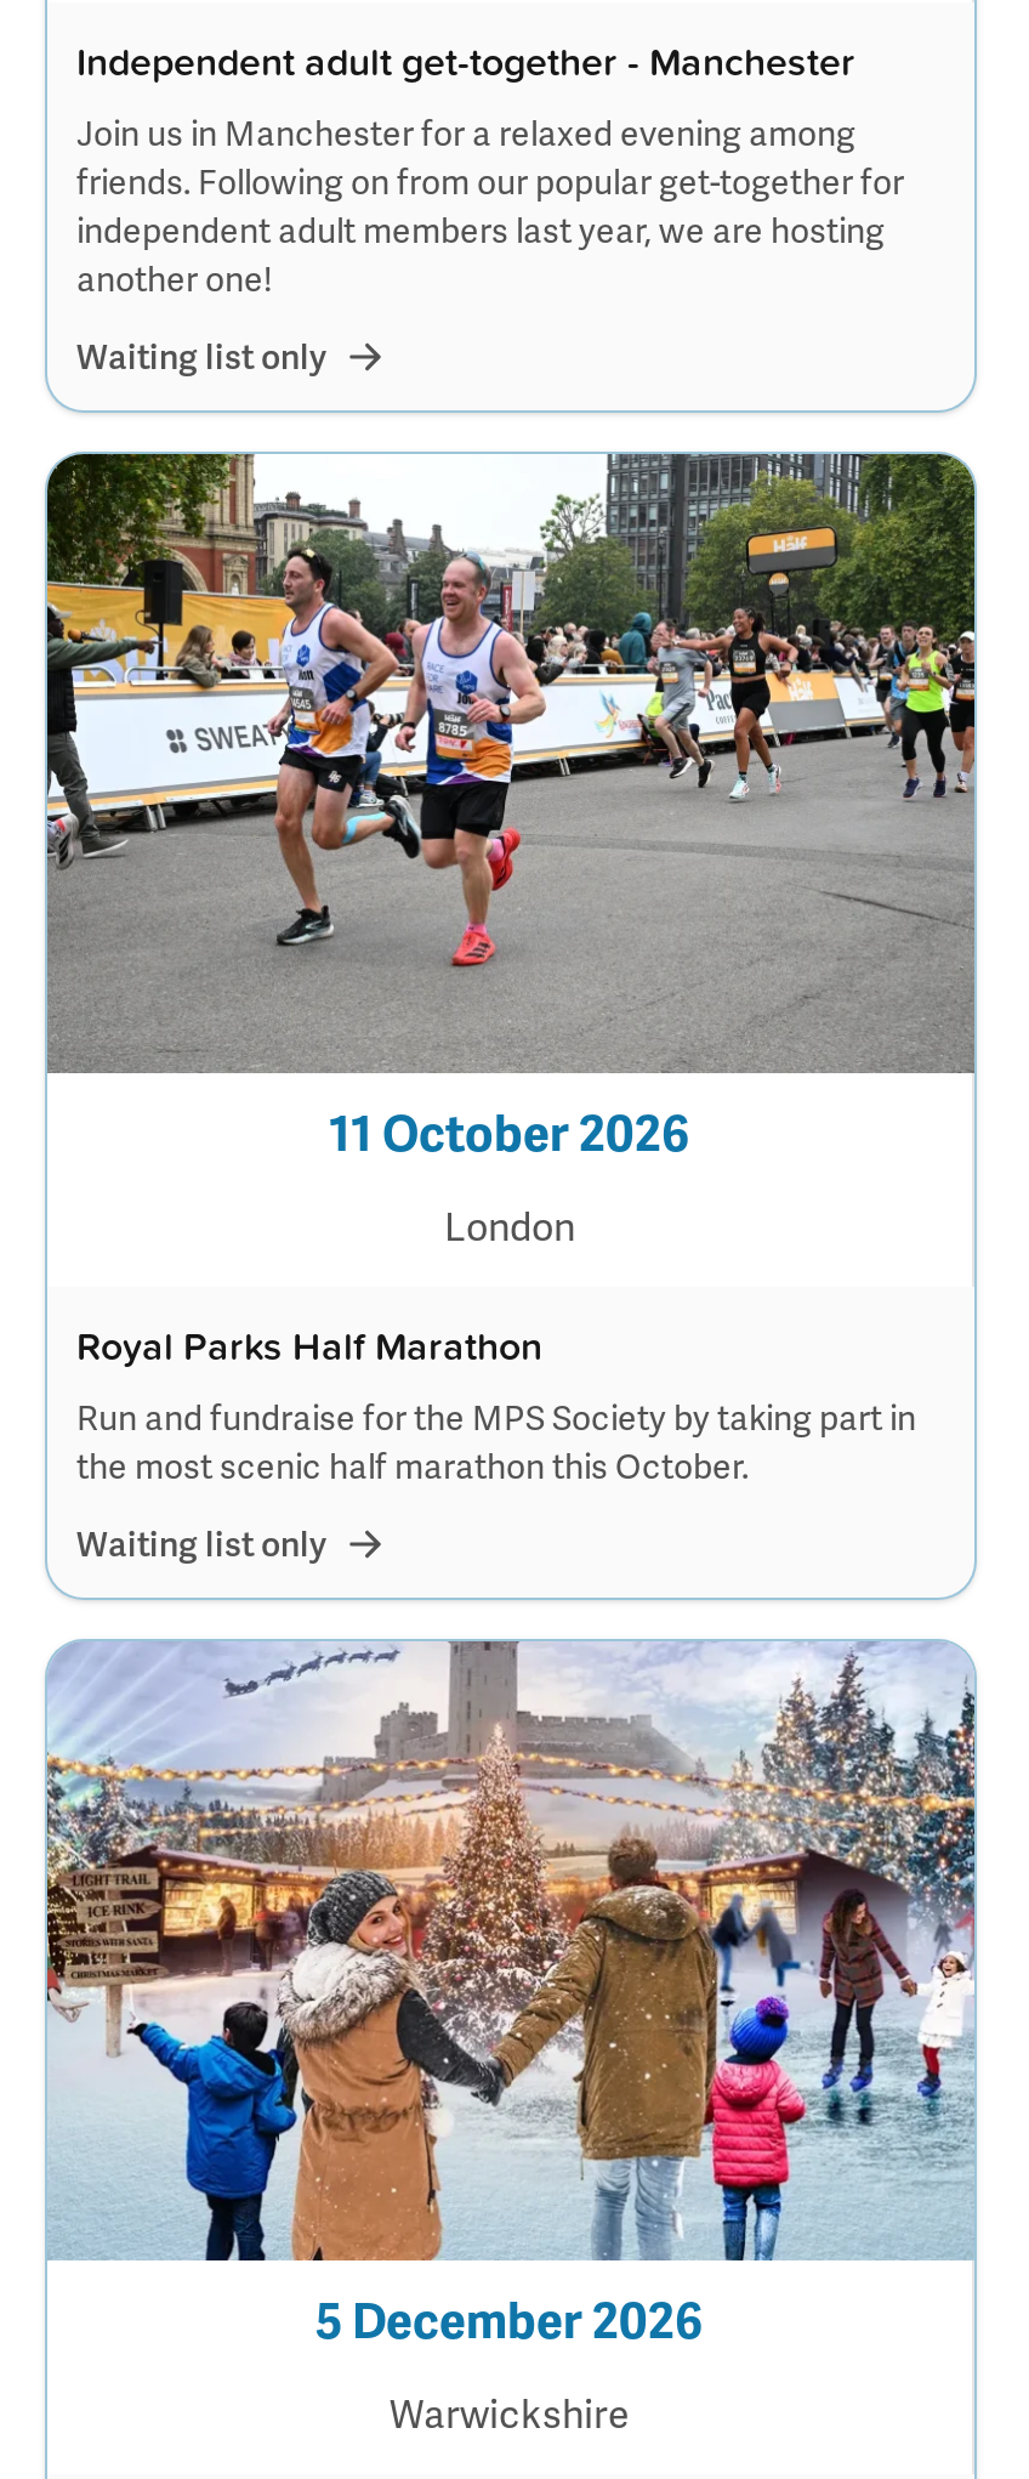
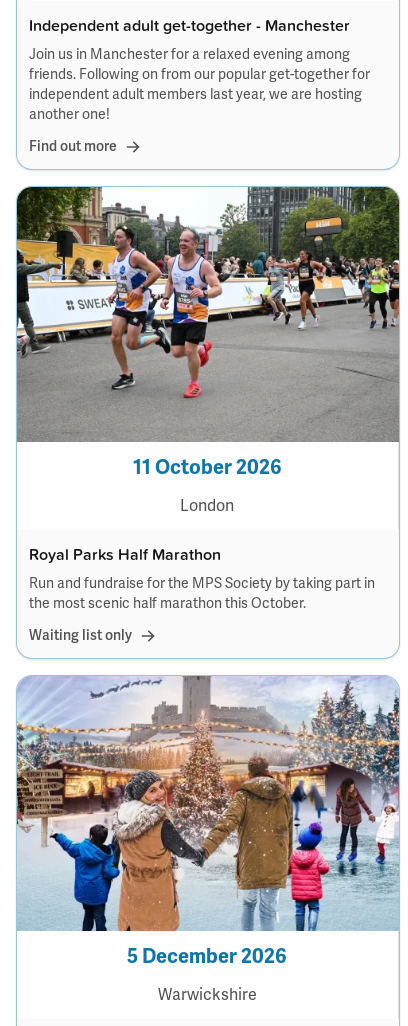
- Waiting list only
+ Find out more
